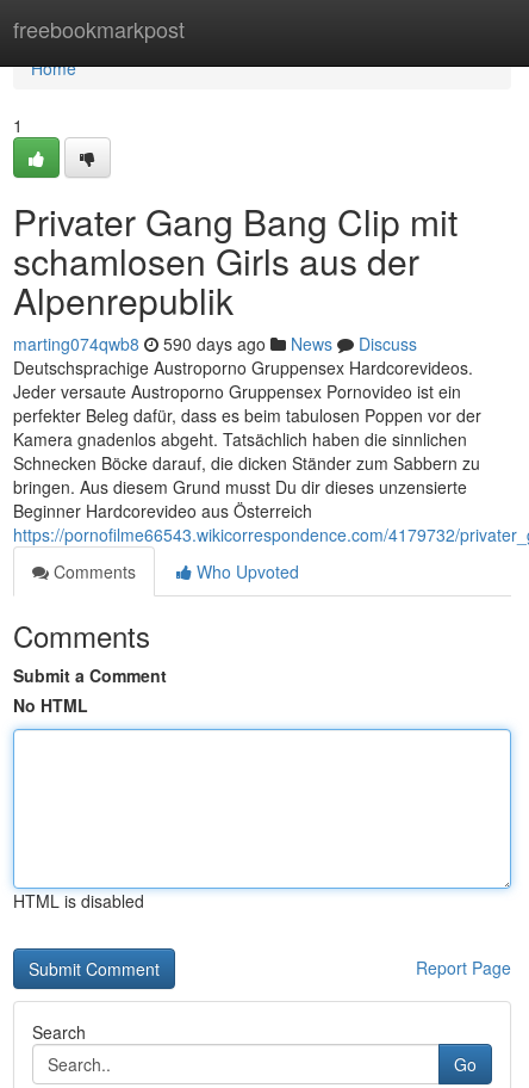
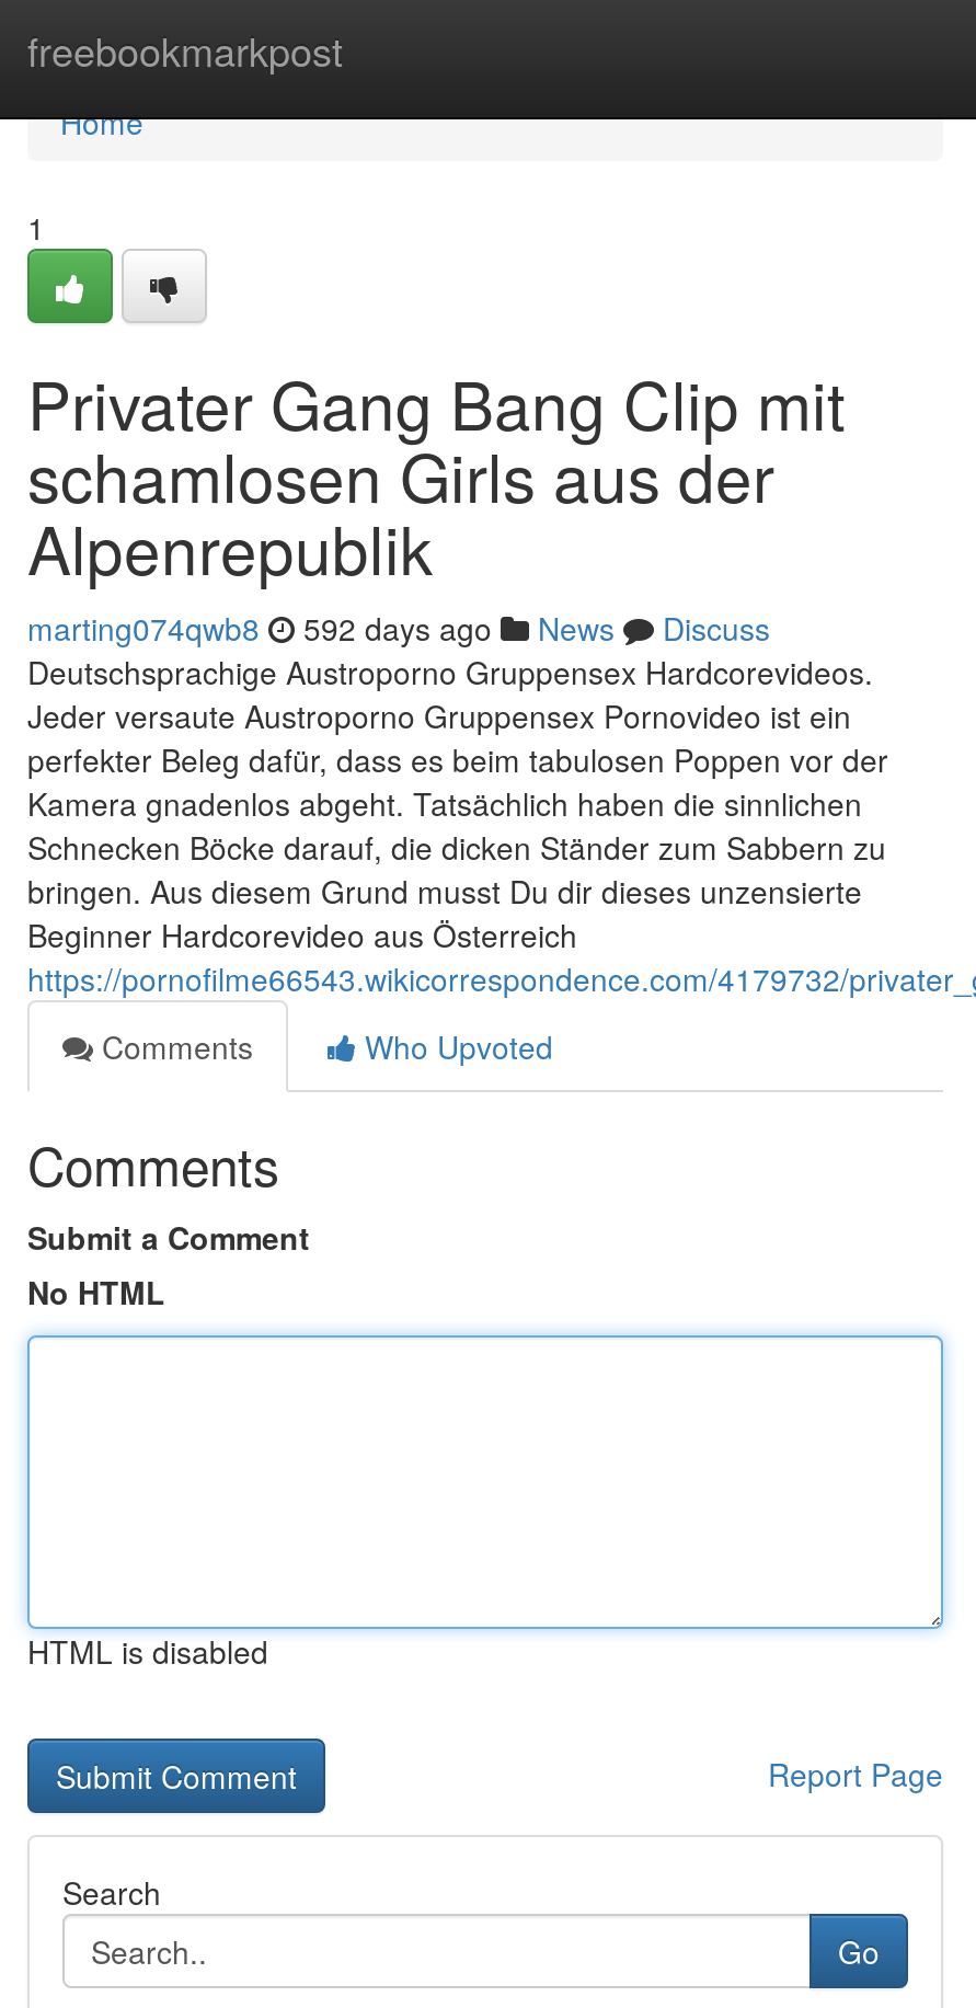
- marting074qwb8 590 days ago News Discuss
+ marting074qwb8 592 days ago News Discuss
